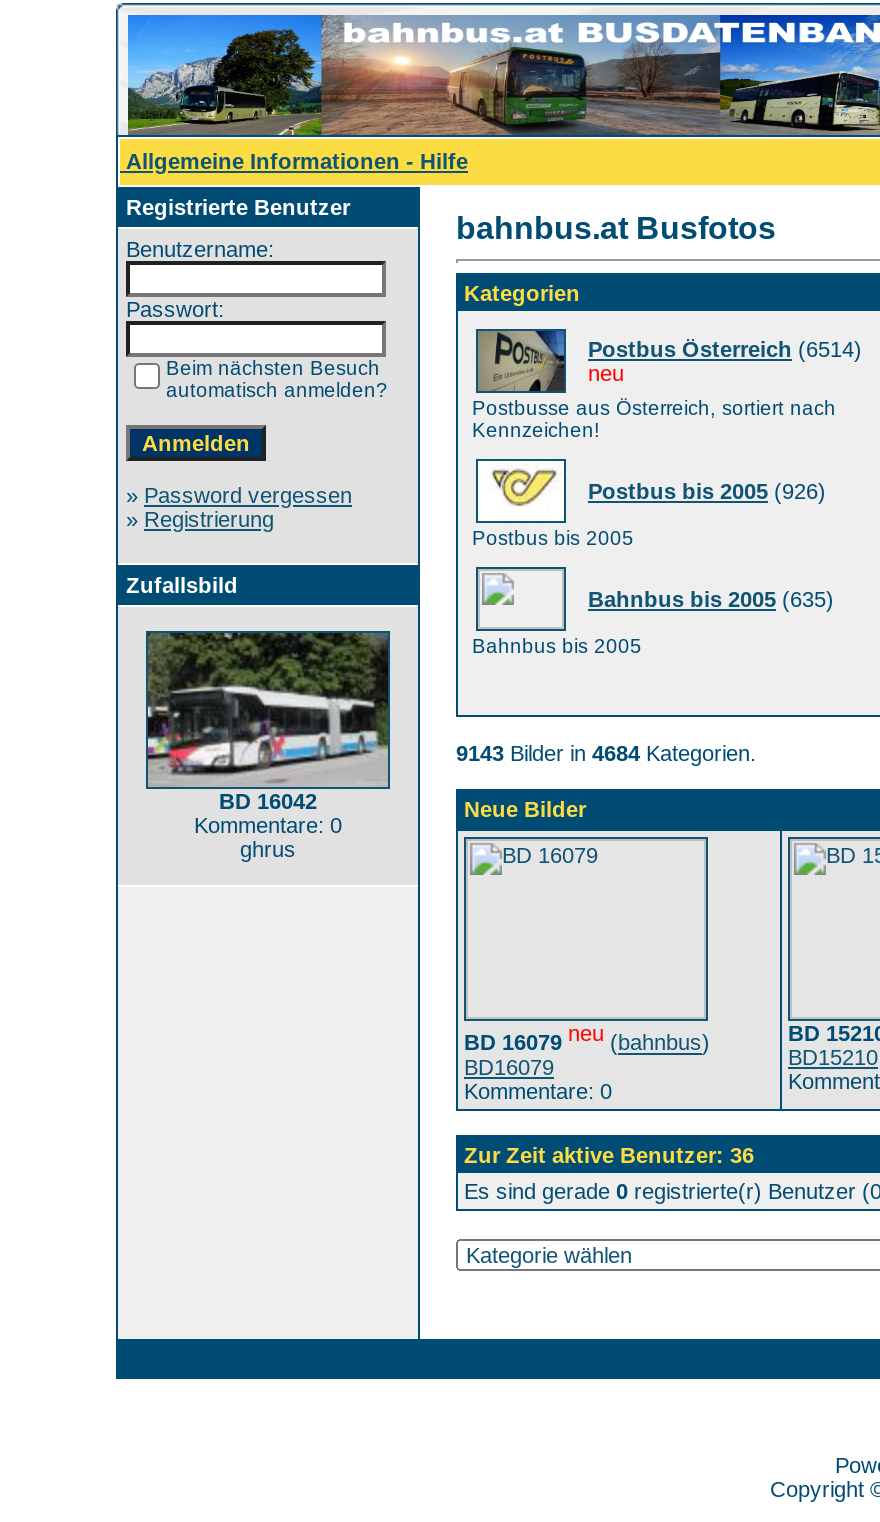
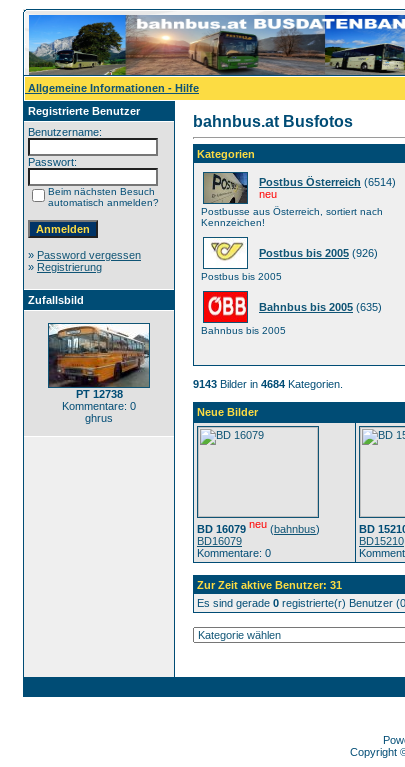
- [image]
+ [image]

- [image]
- BD 16042
+ [image]
+ PT 12738

- Zur Zeit aktive Benutzer: 36
+ Zur Zeit aktive Benutzer: 31
